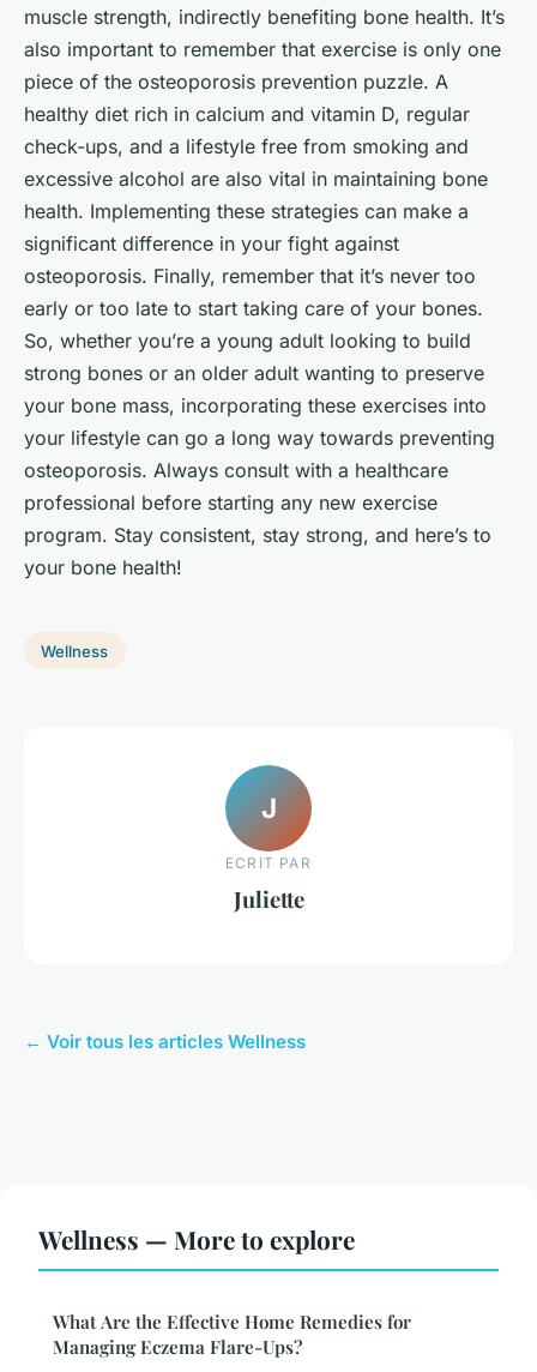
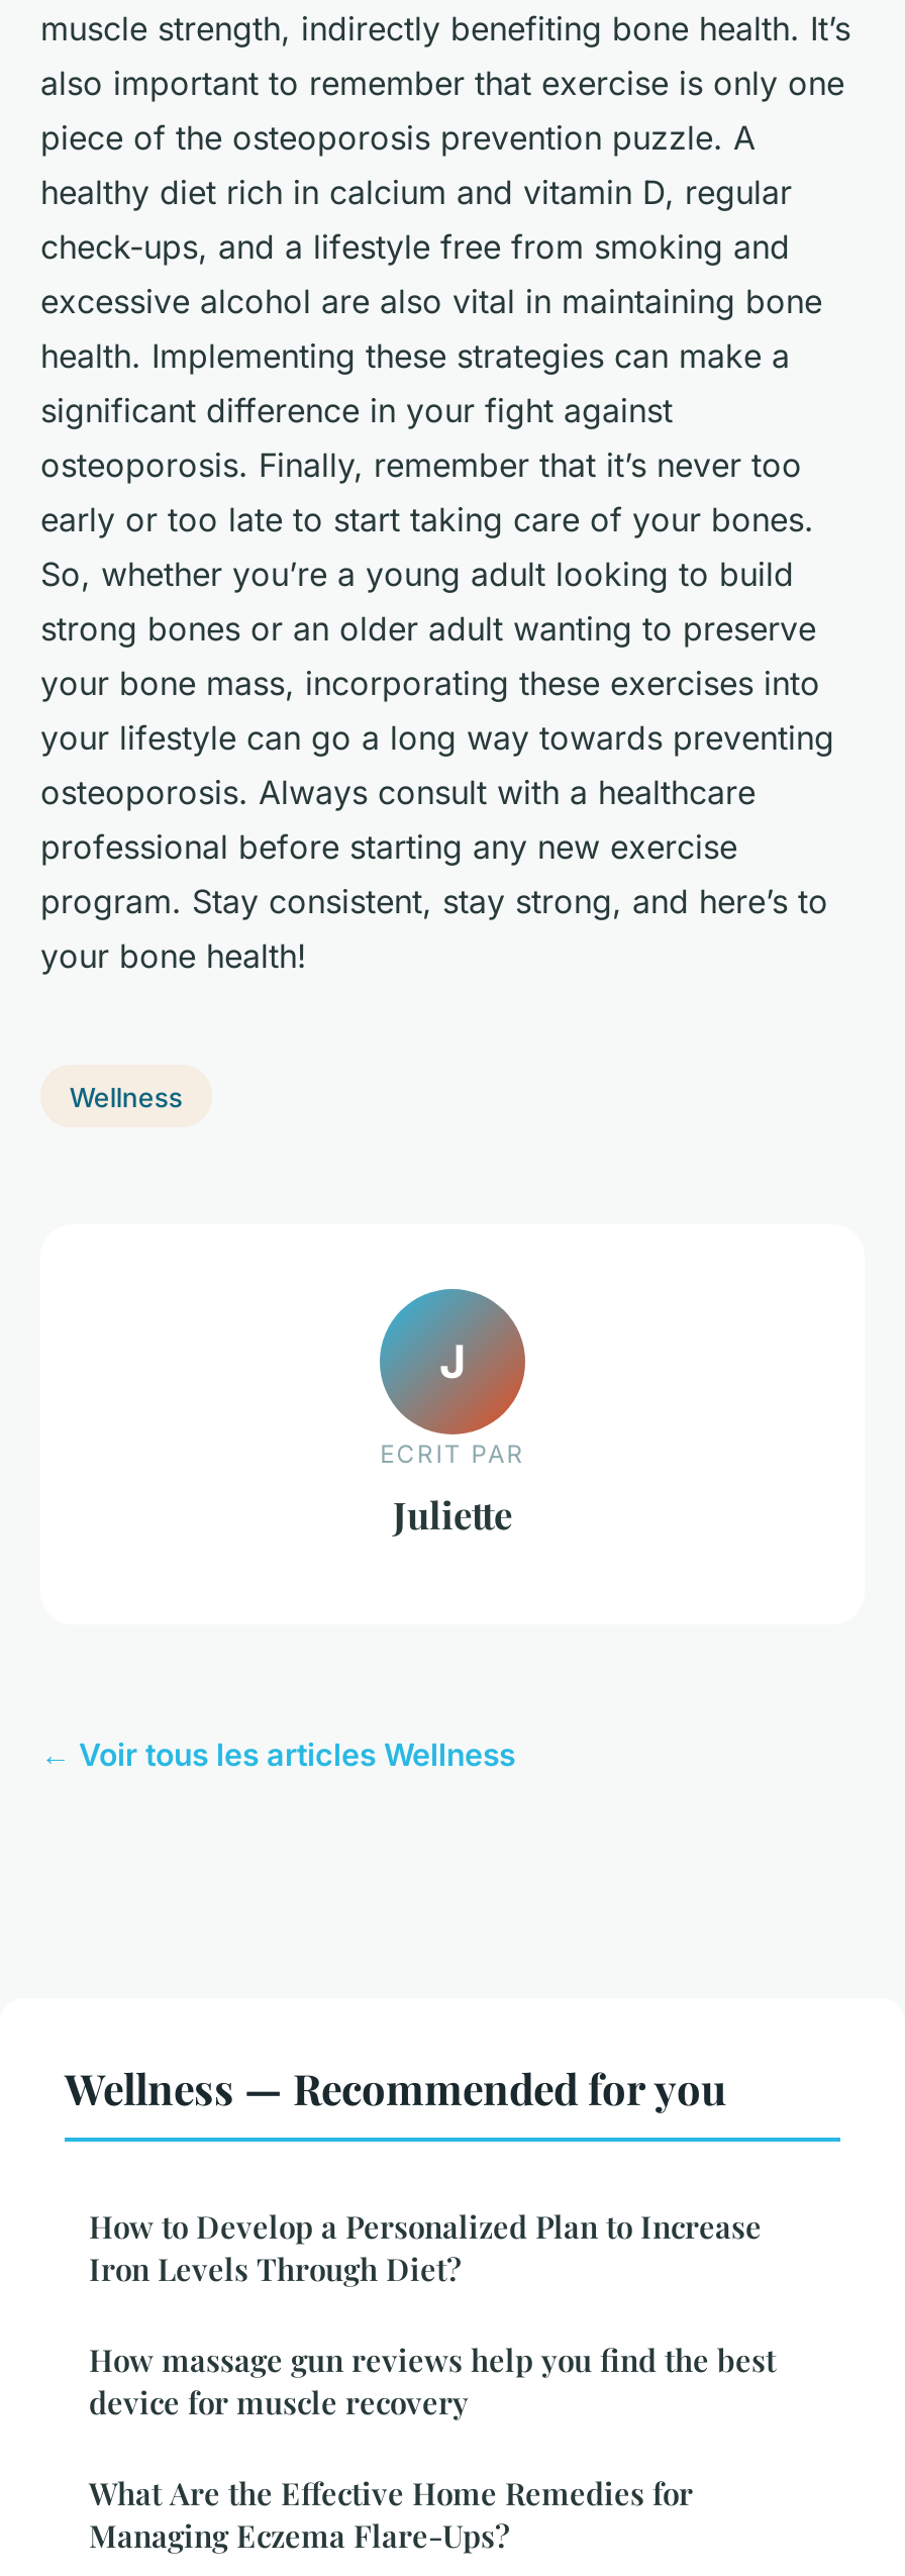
- Wellness — More to explore
+ Wellness — Recommended for you
+ How to Develop a Personalized Plan to Increase
+ Iron Levels Through Diet?
+ How massage gun reviews help you find the best
+ device for muscle recovery
